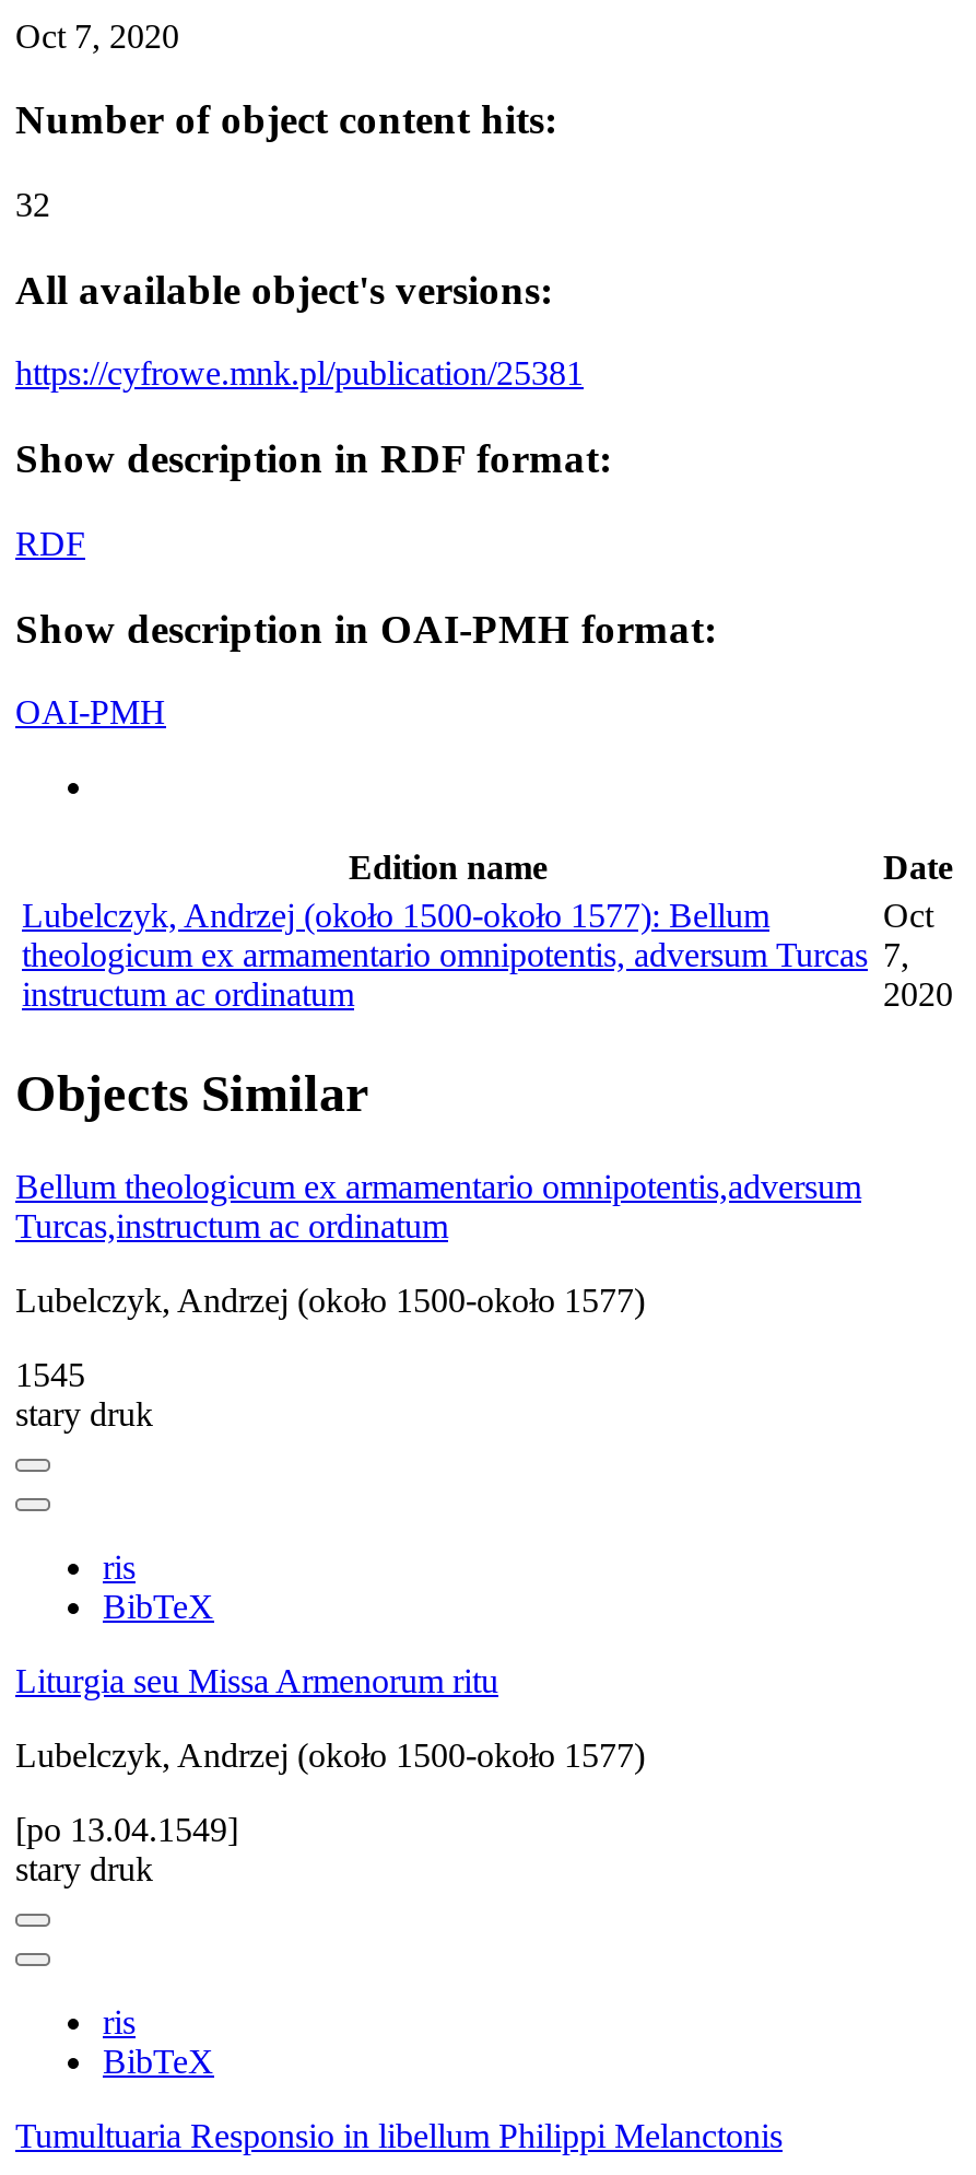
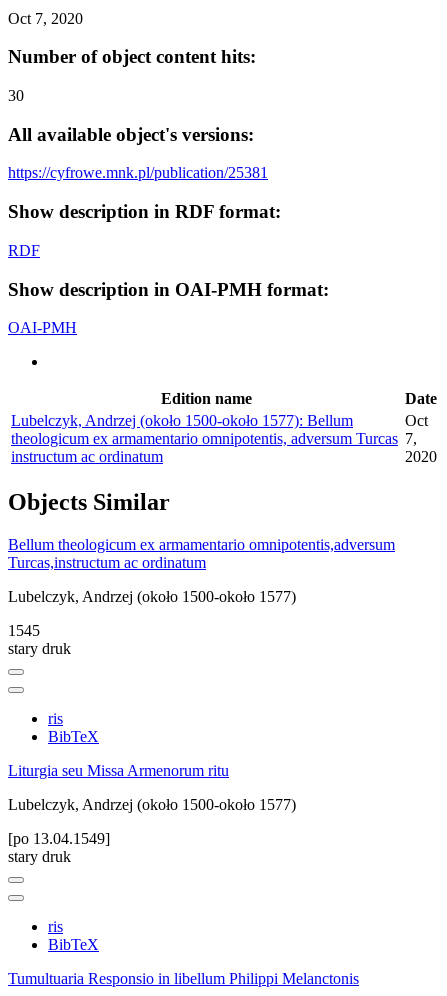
- 32
+ 30
